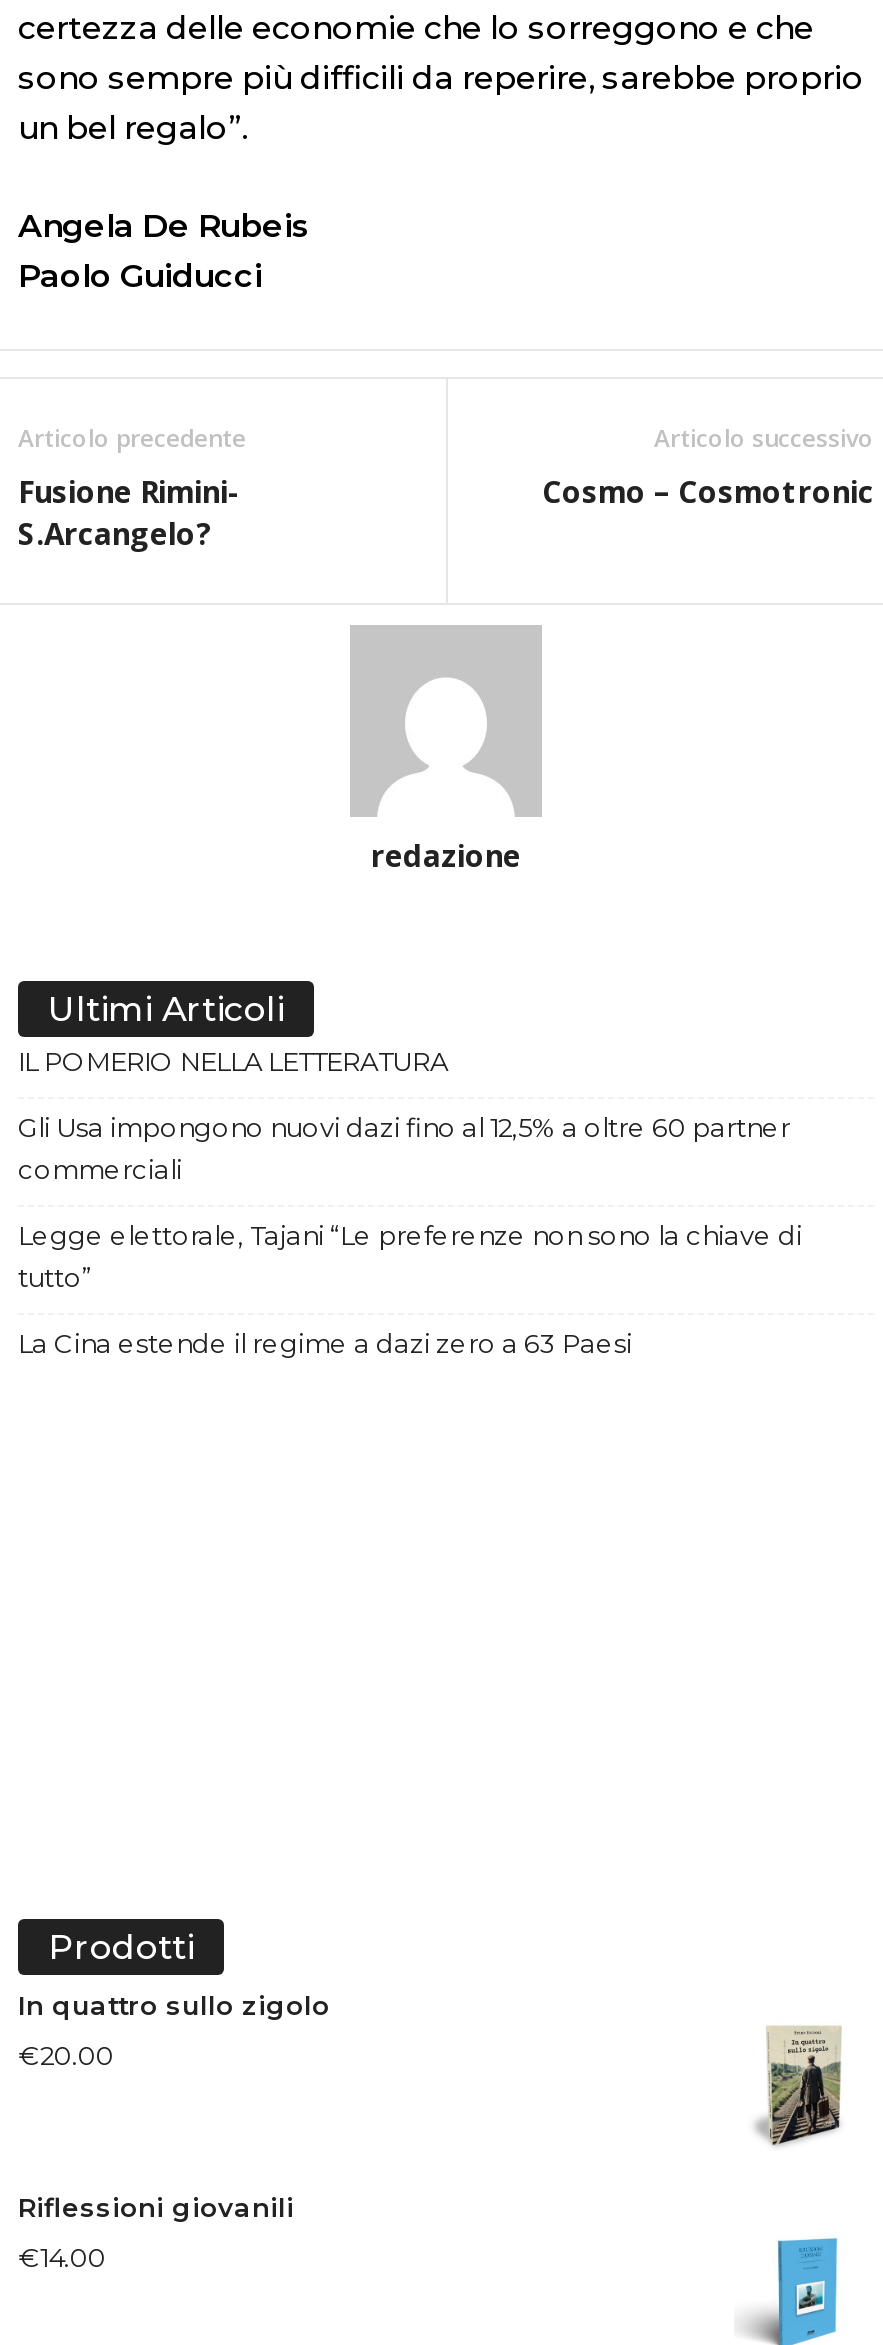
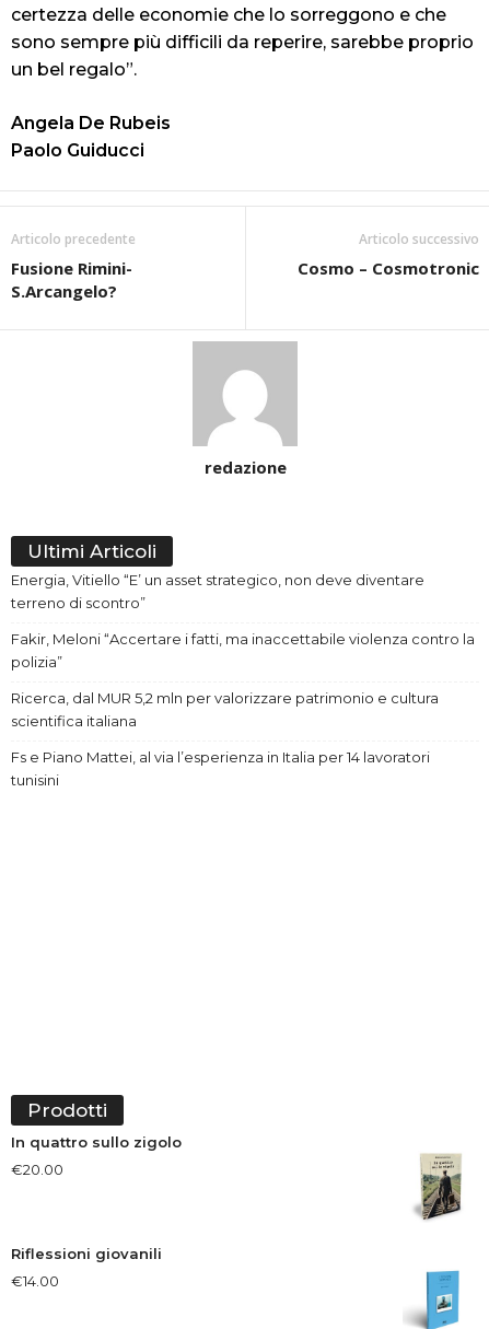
- IL POMERIO NELLA LETTERATURA
+ Energia, Vitiello “E’ un asset strategico, non deve diventare
+ terreno di scontro”

- Gli Usa impongono nuovi dazi fino al 12,5% a oltre 60 partner
- commerciali
+ Fakir, Meloni “Accertare i fatti, ma inaccettabile violenza contro la
+ polizia”

- Legge elettorale, Tajani “Le preferenze non sono la chiave di
- tutto”
+ Ricerca, dal MUR 5,2 mln per valorizzare patrimonio e cultura
+ scientifica italiana

- La Cina estende il regime a dazi zero a 63 Paesi
+ Fs e Piano Mattei, al via l’esperienza in Italia per 14 lavoratori
+ tunisini
